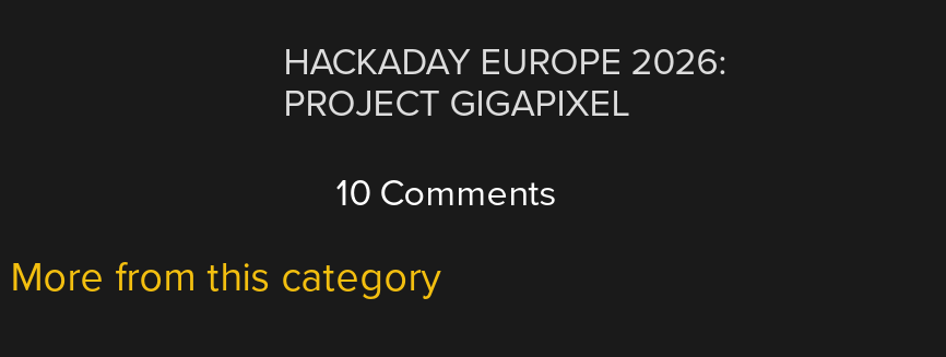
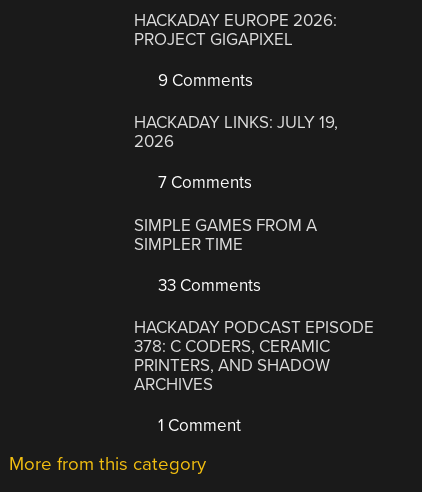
- 10 Comments
+ 9 Comments
+ HACKADAY LINKS: JULY 19,
+ 2026
+ 7 Comments
+ SIMPLE GAMES FROM A
+ SIMPLER TIME
+ 33 Comments
+ HACKADAY PODCAST EPISODE
+ 378: C CODERS, CERAMIC
+ PRINTERS, AND SHADOW
+ ARCHIVES
+ 1 Comment
